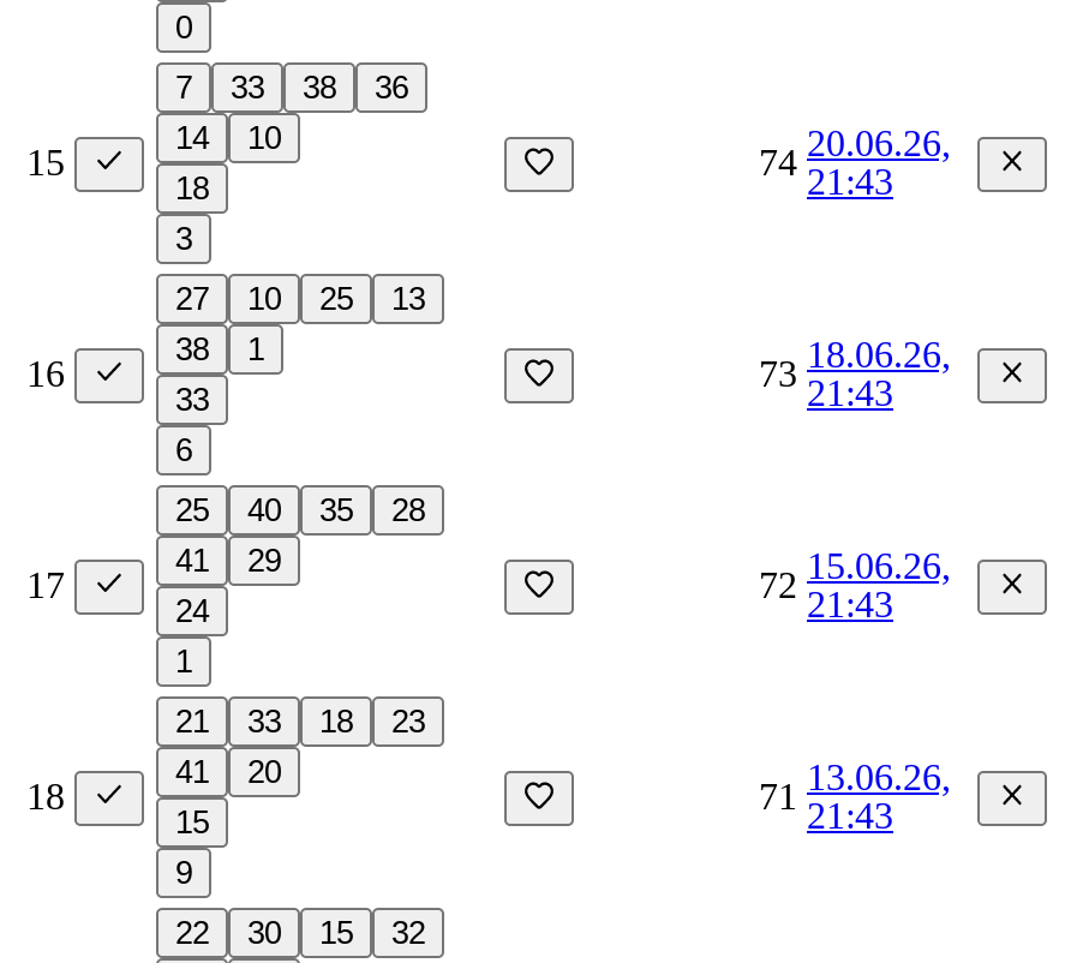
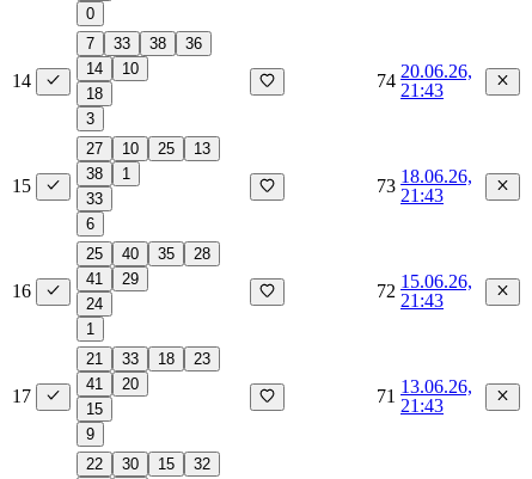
- 15
+ 14

- 16
+ 15

- 17
+ 16

- 18
+ 17
